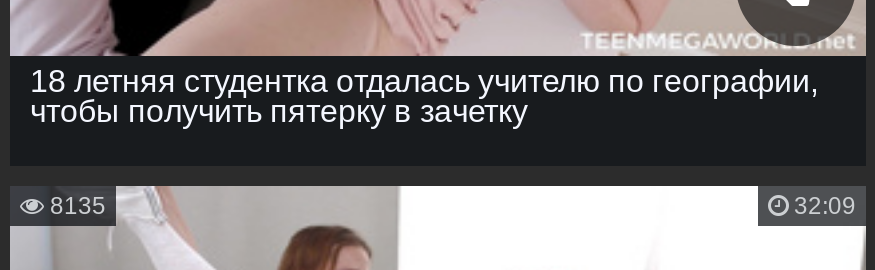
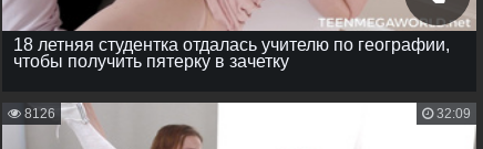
- 8135
+ 8126
